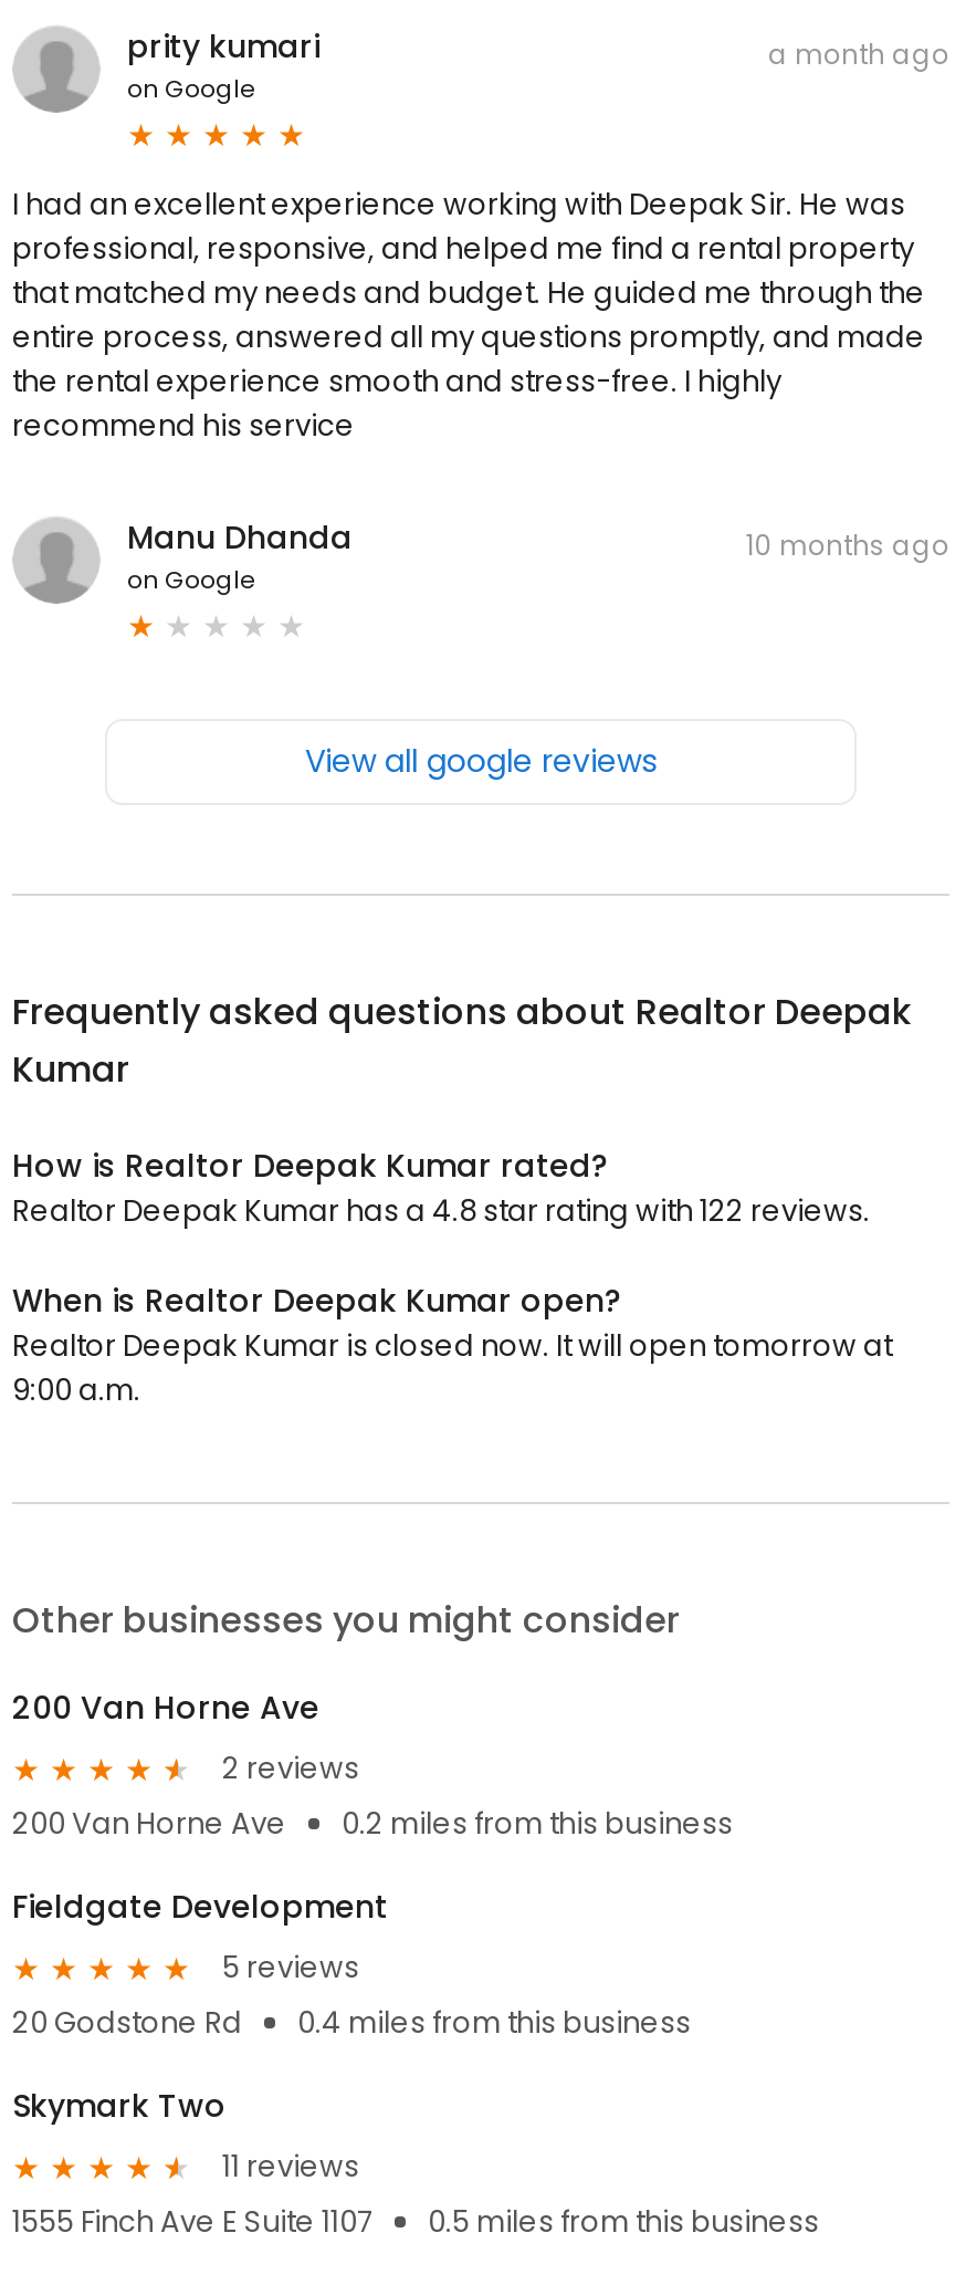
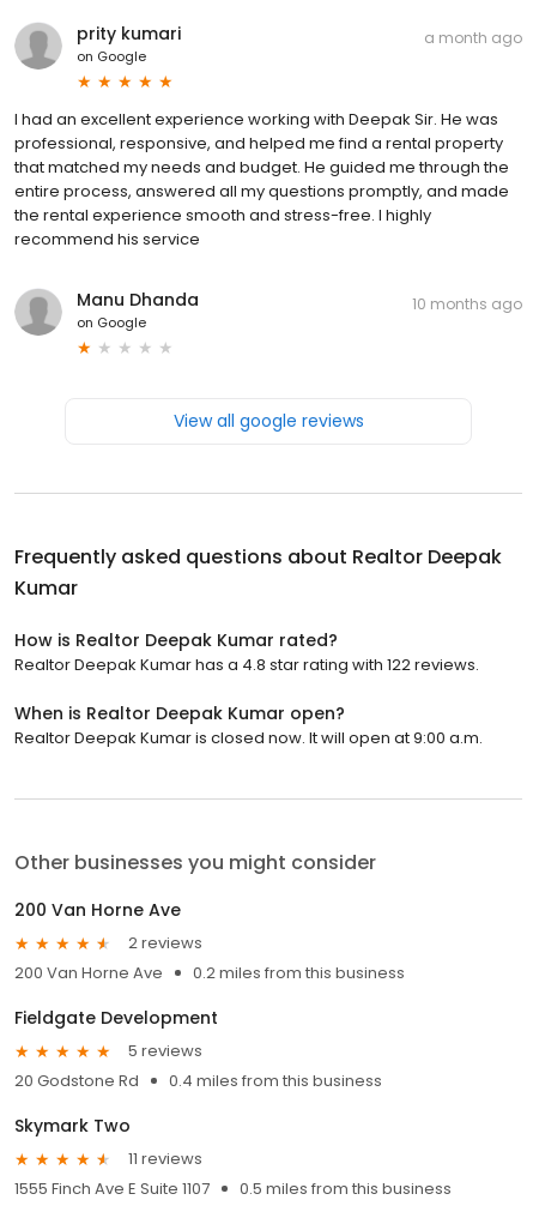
- Realtor Deepak Kumar is closed now. It will open tomorrow at
- 9:00 a.m.
+ Realtor Deepak Kumar is closed now. It will open at 9:00 a.m.
